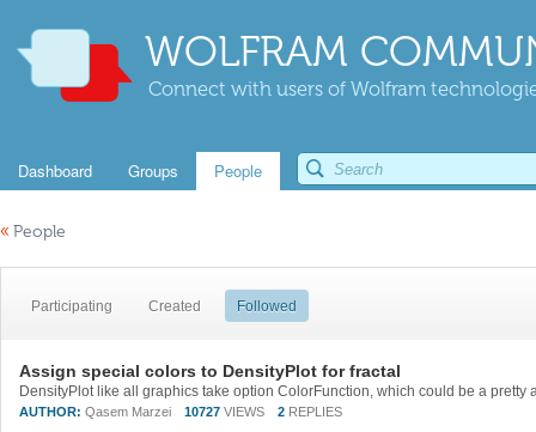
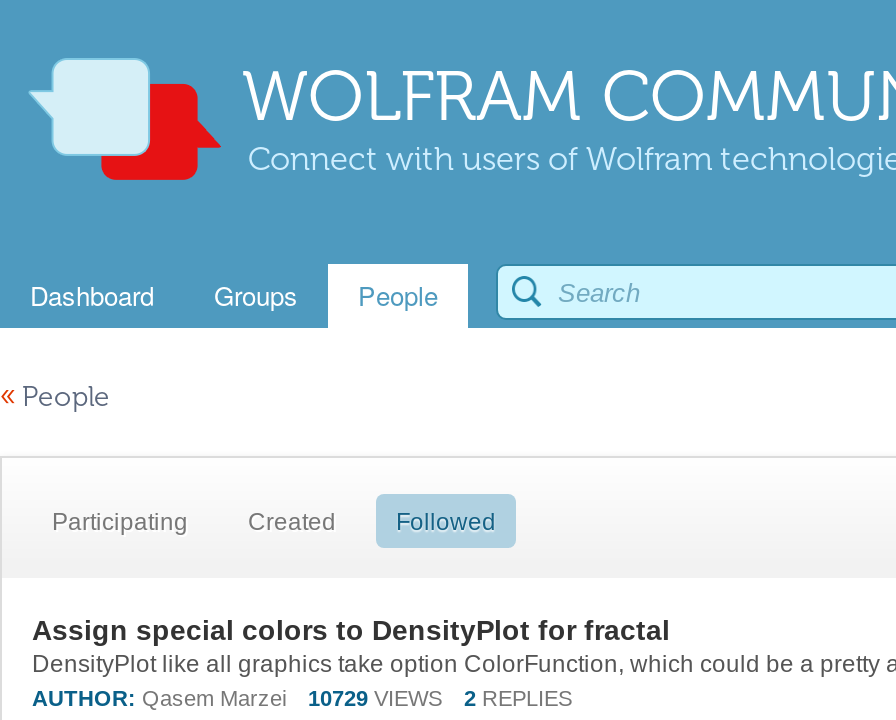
- AUTHOR: Qasem Marzei 10727 VIEWS 2 REPLIES
+ AUTHOR: Qasem Marzei 10729 VIEWS 2 REPLIES
